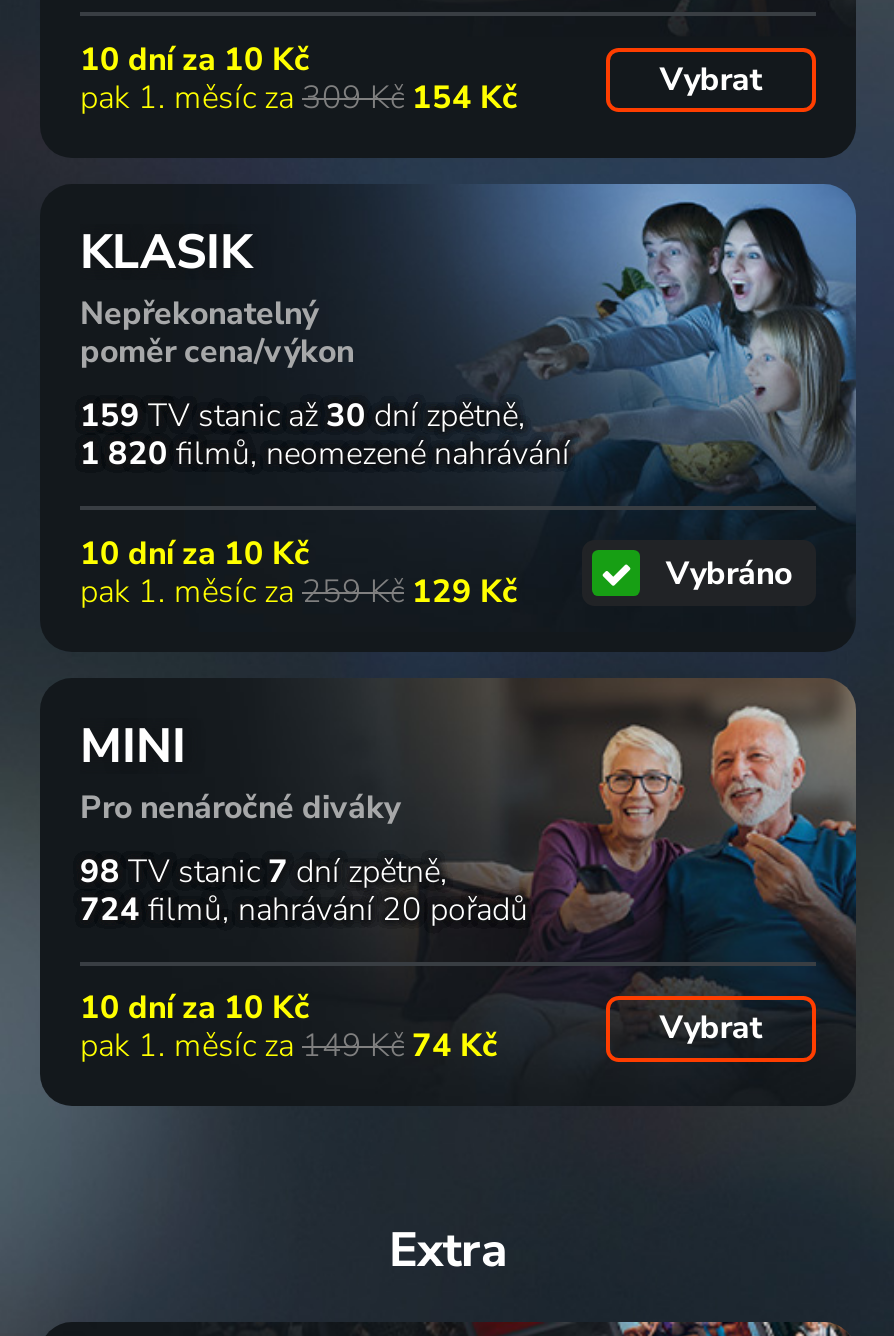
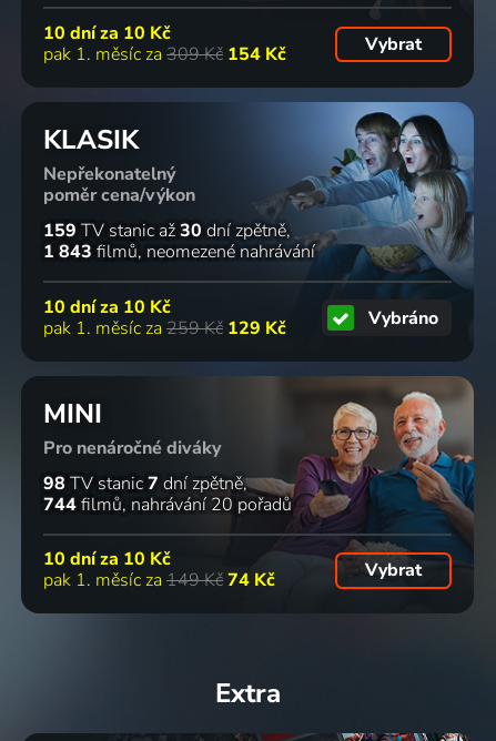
- 1 820 filmů neomezené nahrávání
+ 1 843 filmů neomezené nahrávání

- 724 filmů nahrávání 20 pořadů
+ 744 filmů nahrávání 20 pořadů
